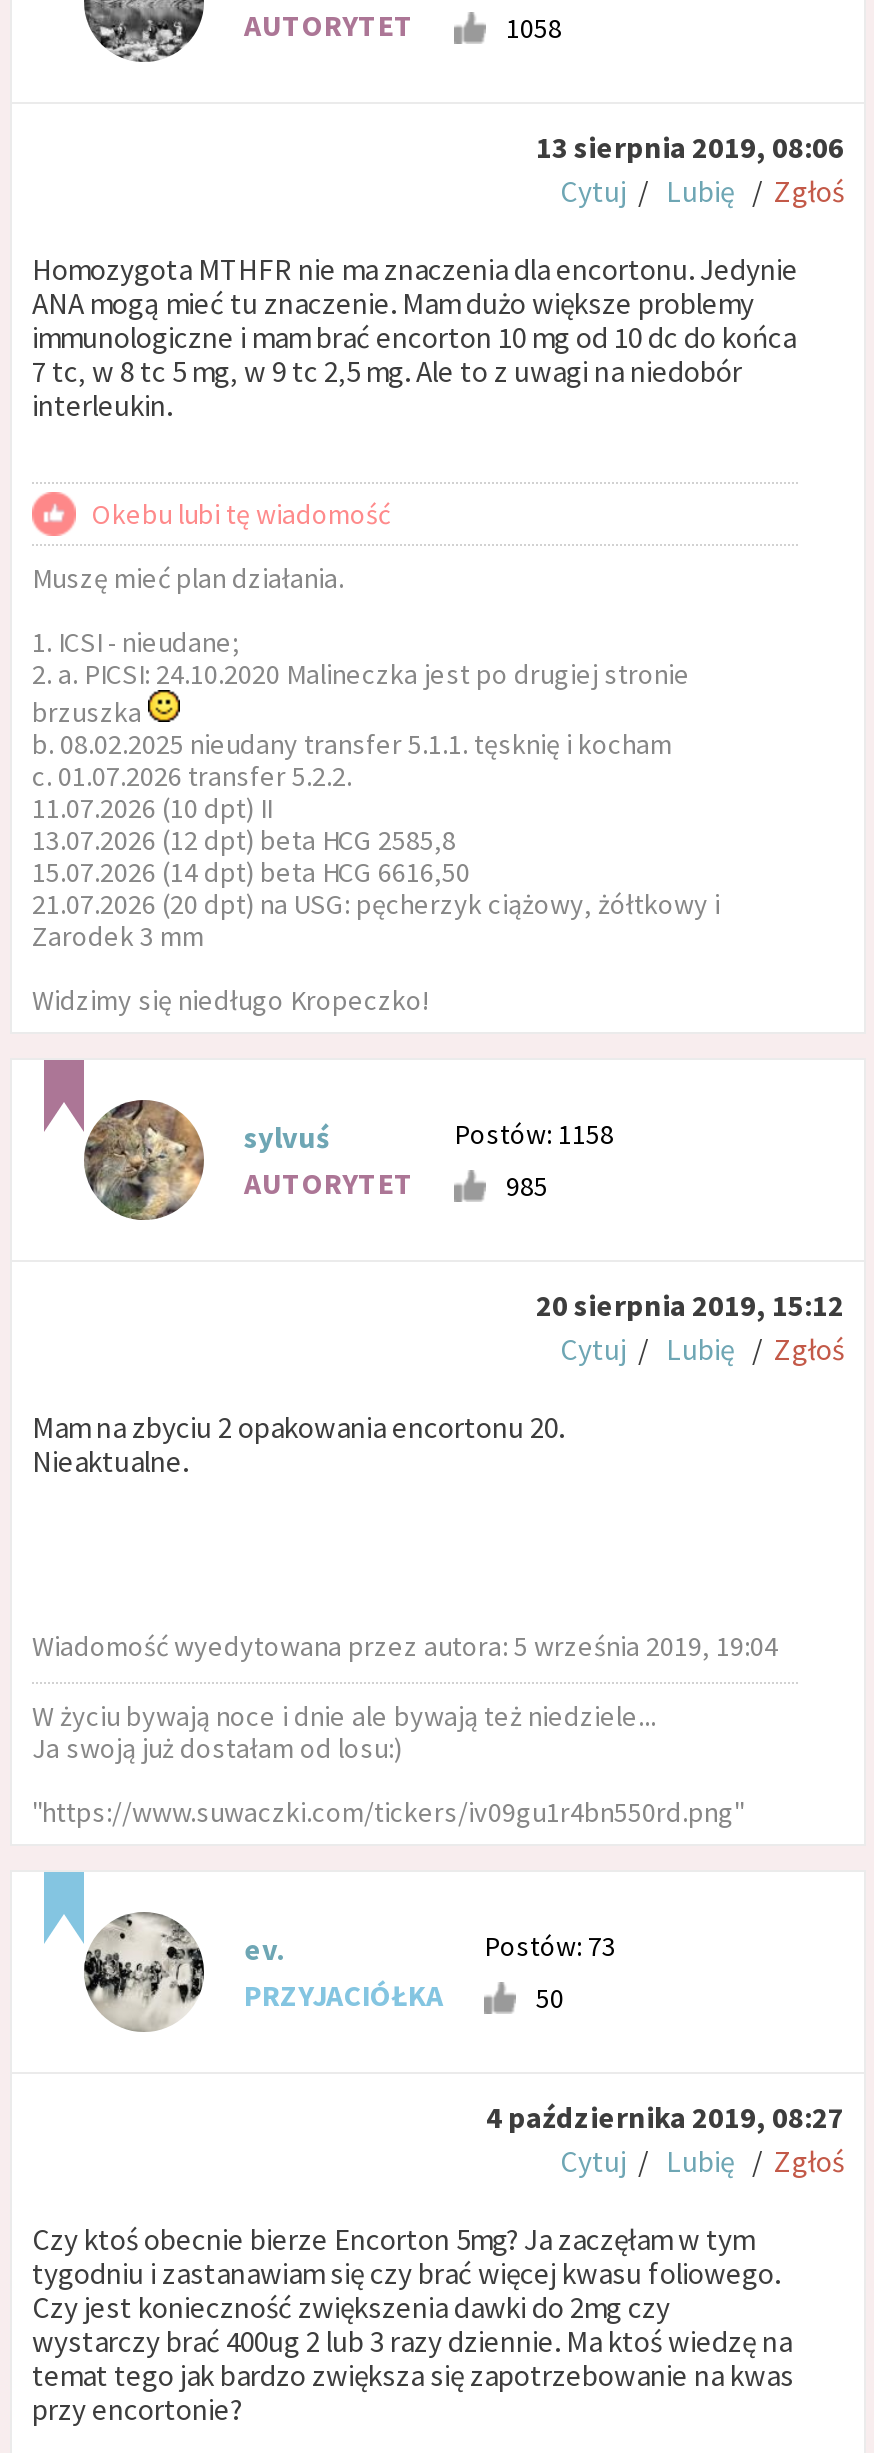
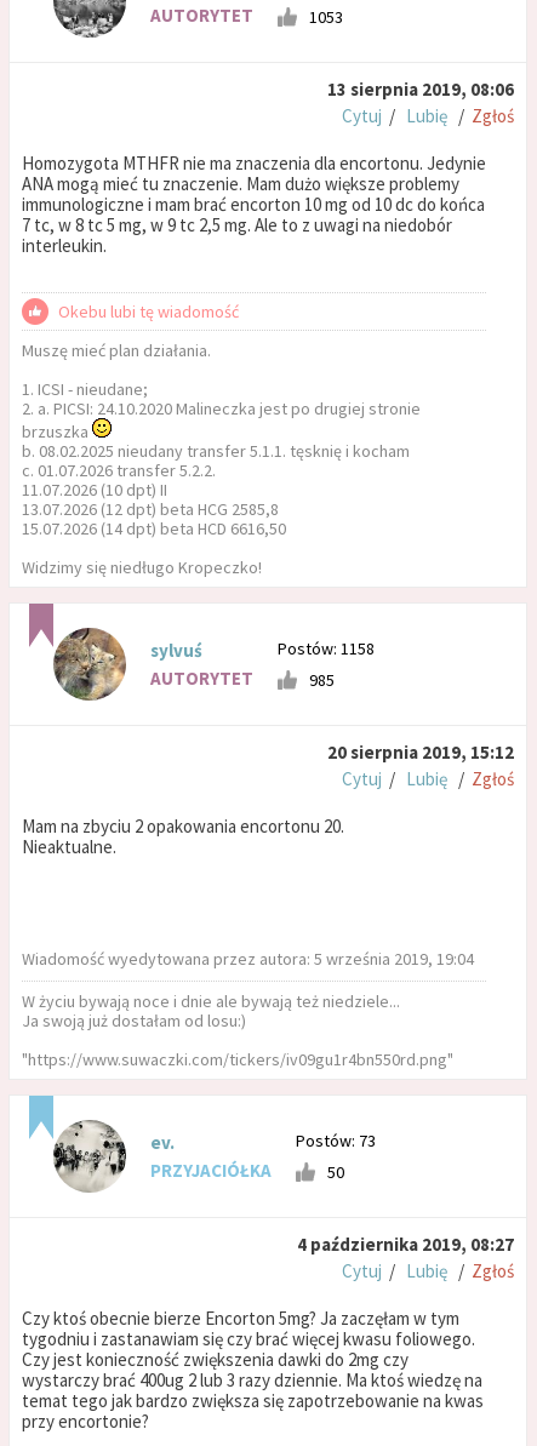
- 1058
+ 1053

- 15.07.2026 (14 dpt) beta HCG 6616,50
- 21.07.2026 (20 dpt) na USG: pęcherzyk ciążowy, żółtkowy i
- Zarodek 3 mm
+ 15.07.2026 (14 dpt) beta HCD 6616,50
